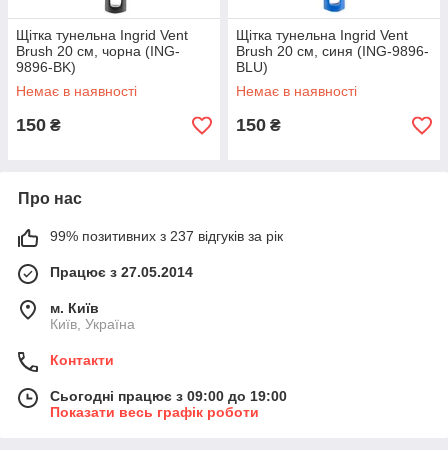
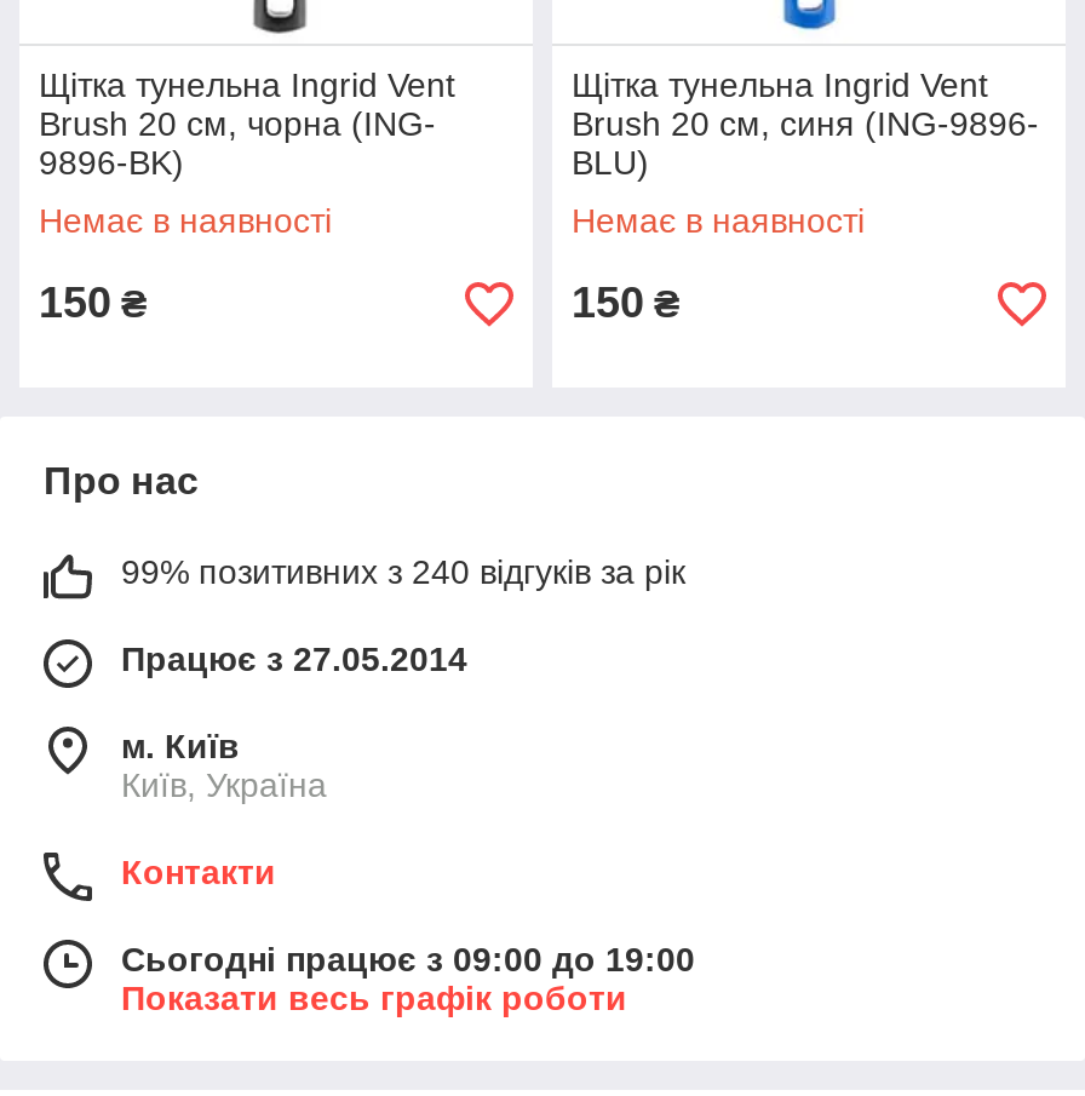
- 99% позитивних з 237 відгуків за рік
+ 99% позитивних з 240 відгуків за рік
